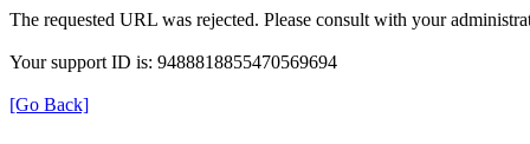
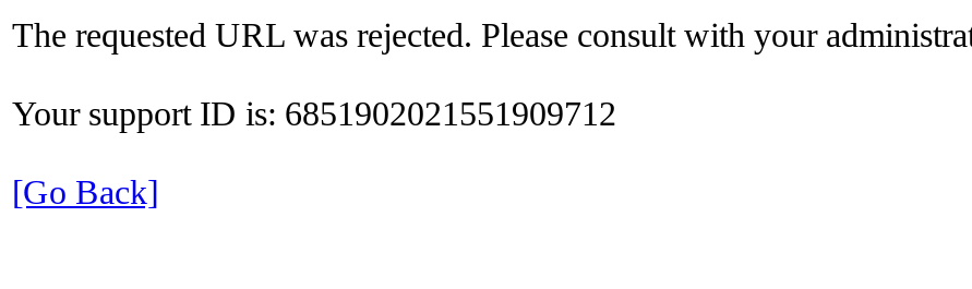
- Your support ID is: 9488818855470569694
+ Your support ID is: 6851902021551909712
